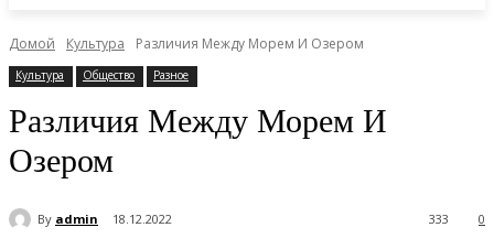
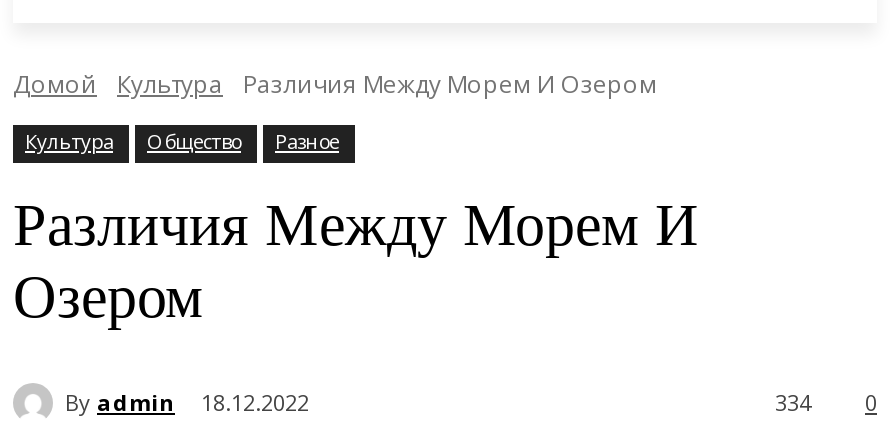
- 333 0
+ 334 0
